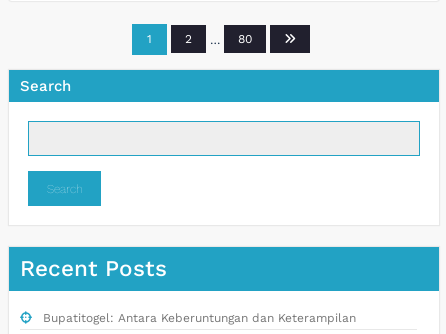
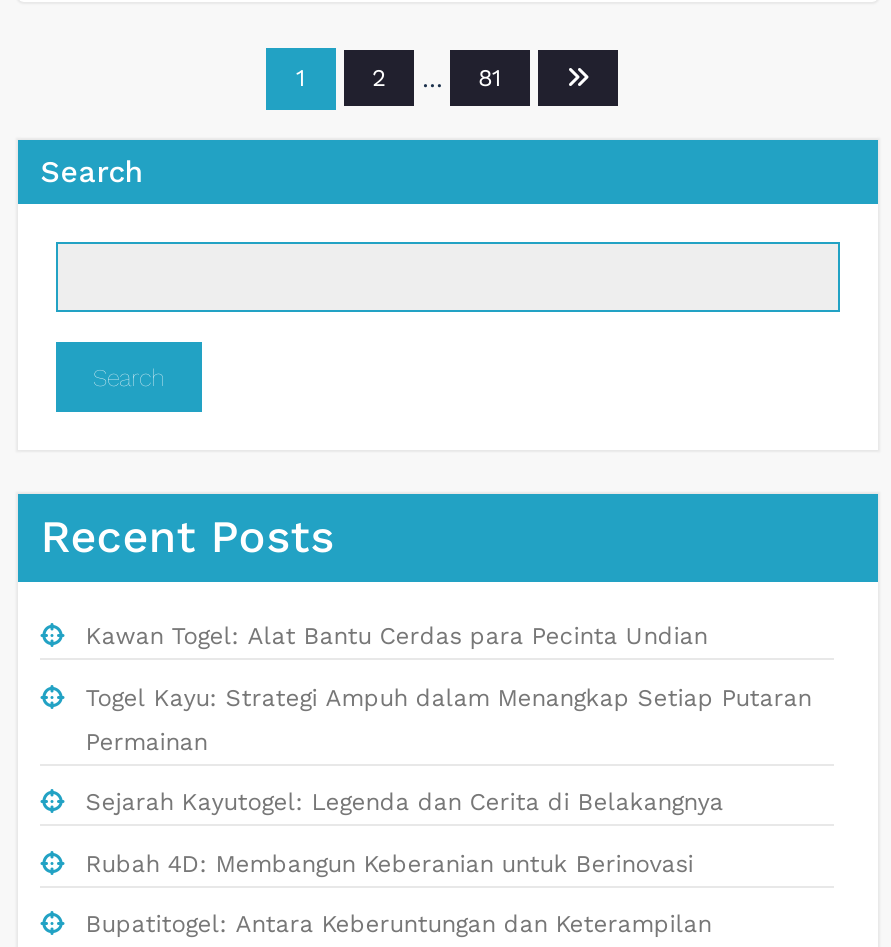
- 80
+ 81

+ Kawan Togel: Alat Bantu Cerdas para Pecinta Undian
+ Togel Kayu: Strategi Ampuh dalam Menangkap Setiap Putaran
+ Permainan
+ Sejarah Kayutogel: Legenda dan Cerita di Belakangnya
+ Rubah 4D: Membangun Keberanian untuk Berinovasi
